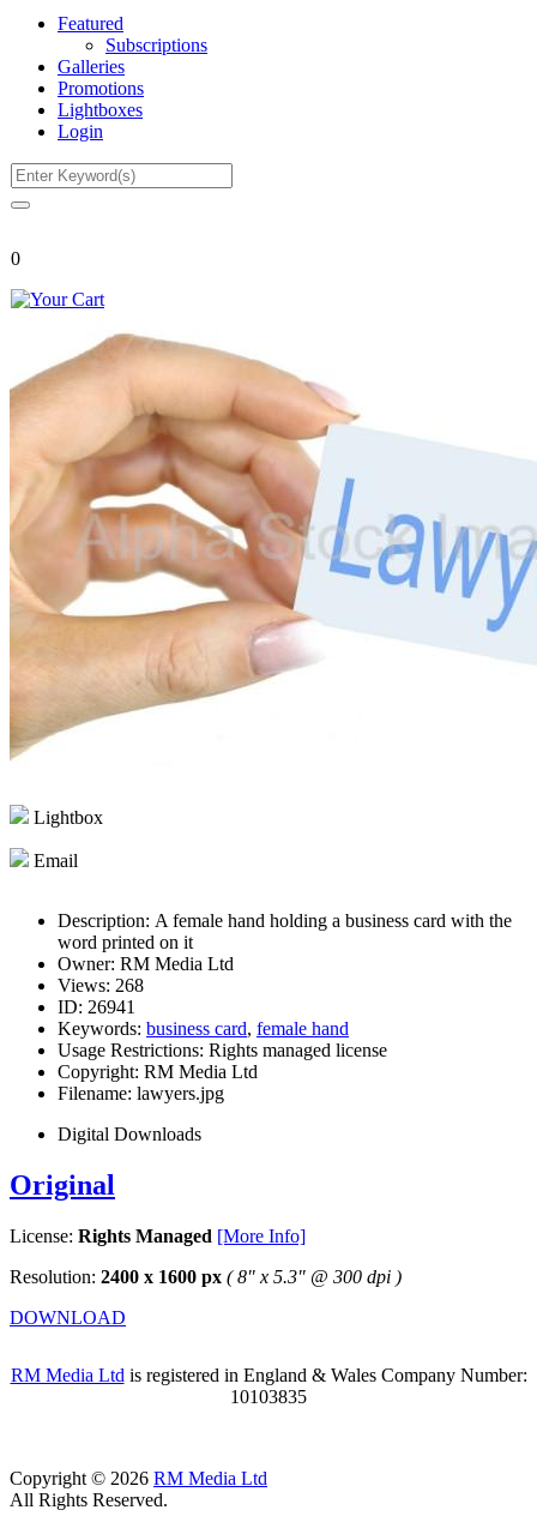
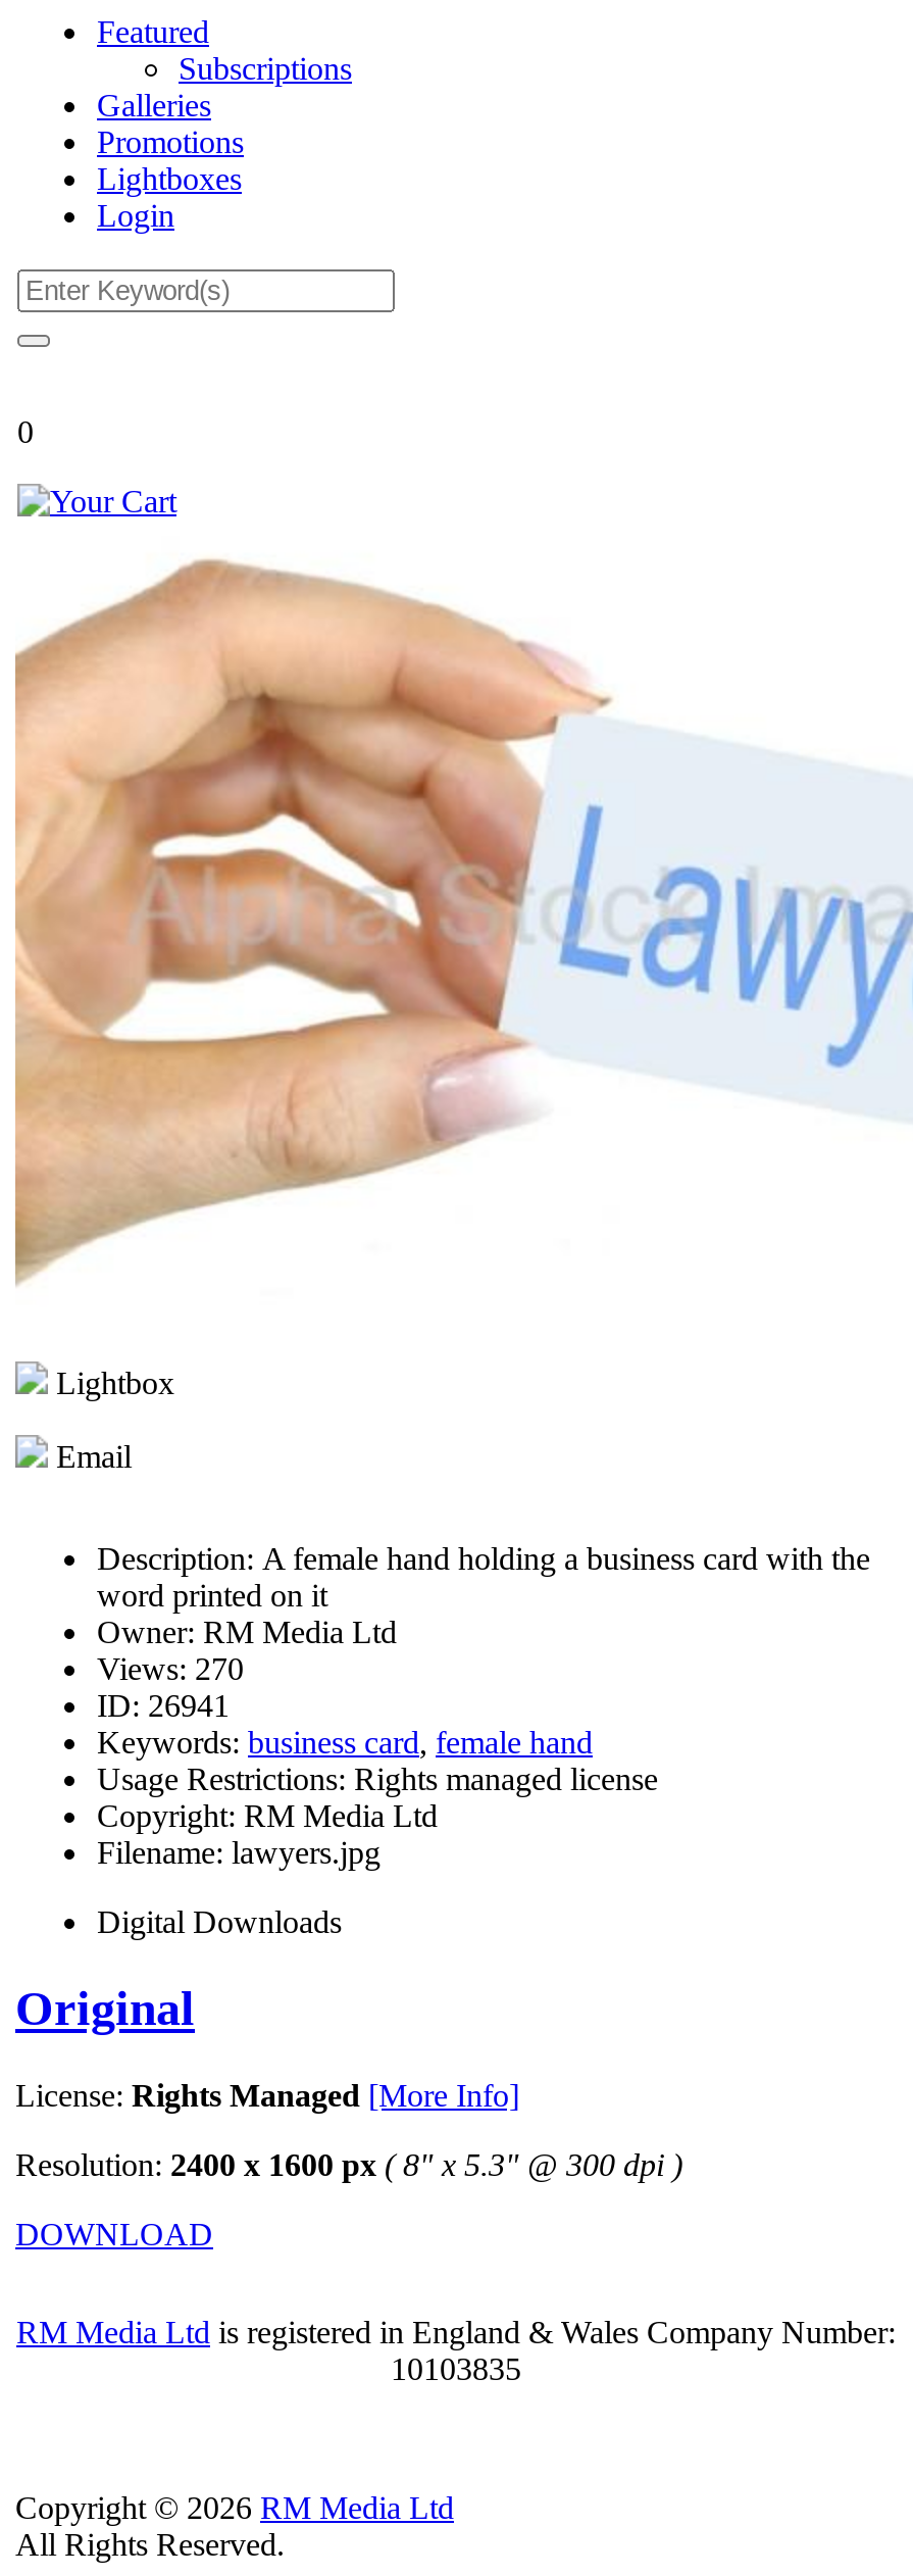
- Views: 268
+ Views: 270
